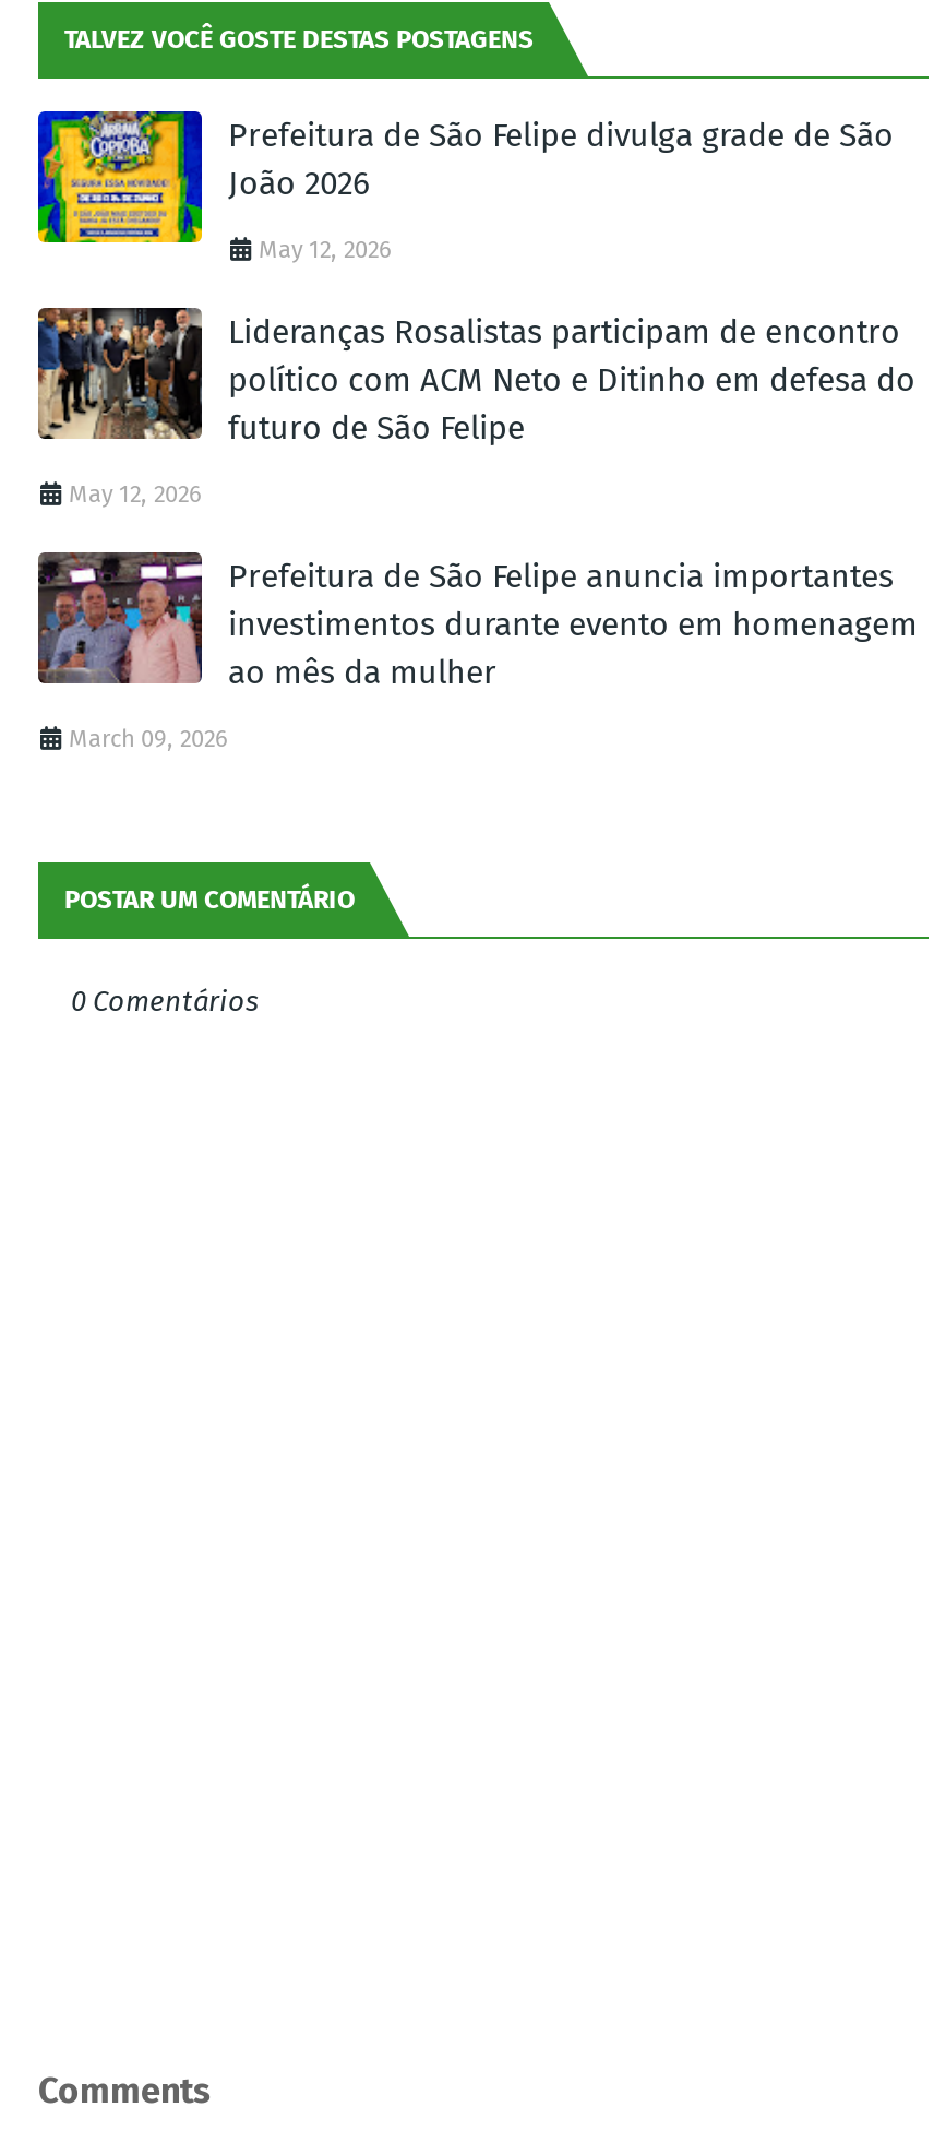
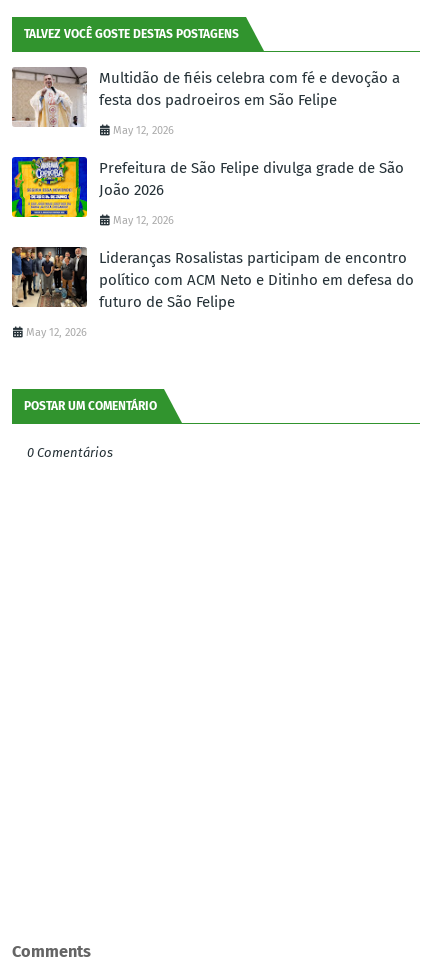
+ [image]
+ Multidão de fiéis celebra com fé e devoção a
+ festa dos padroeiros em São Felipe
+ May 12, 2026

moved down: [image] | Prefeitura de São Felipe divulga grade de São | João 2026 | May 12, 2026 | Lideranças Rosalistas participam de encontro | político com ACM Neto e Ditinho em defesa do | futuro de São Felipe | May 12, 2026

- [image]
- Prefeitura de São Felipe anuncia importantes
- investimentos durante evento em homenagem
- ao mês da mulher
- March 09, 2026
